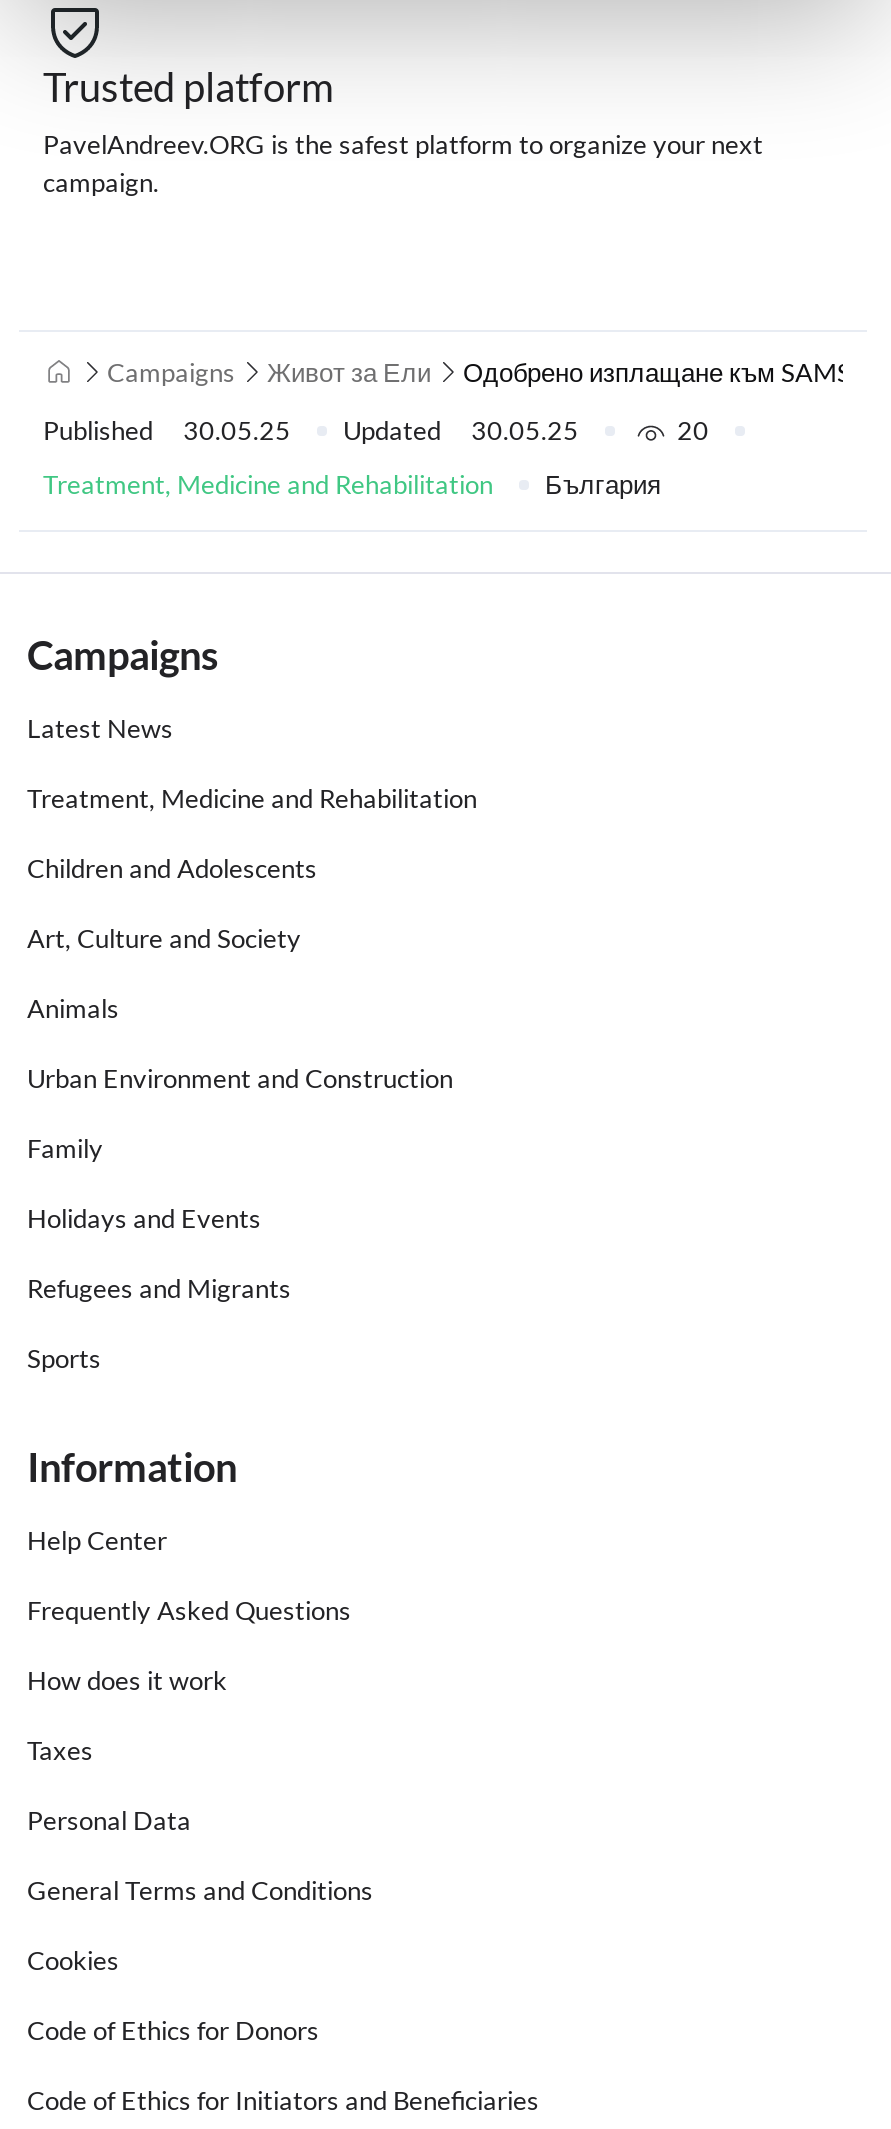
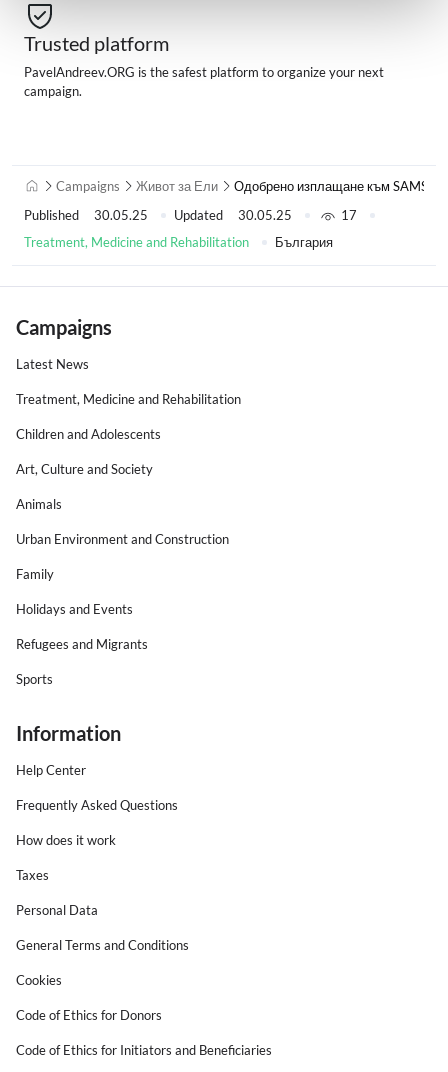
- 20
+ 17
